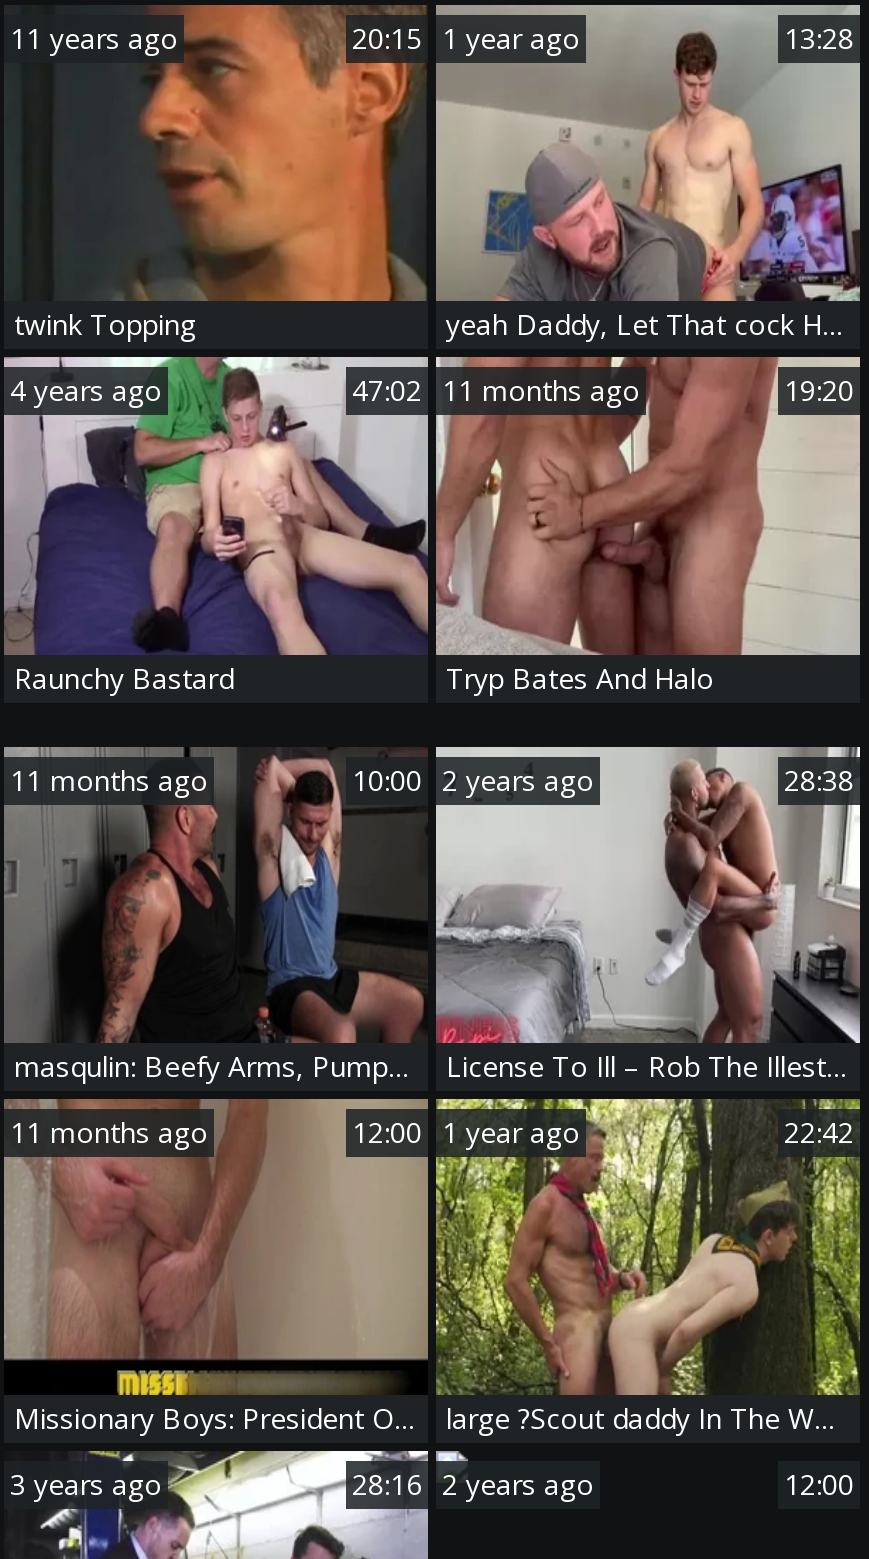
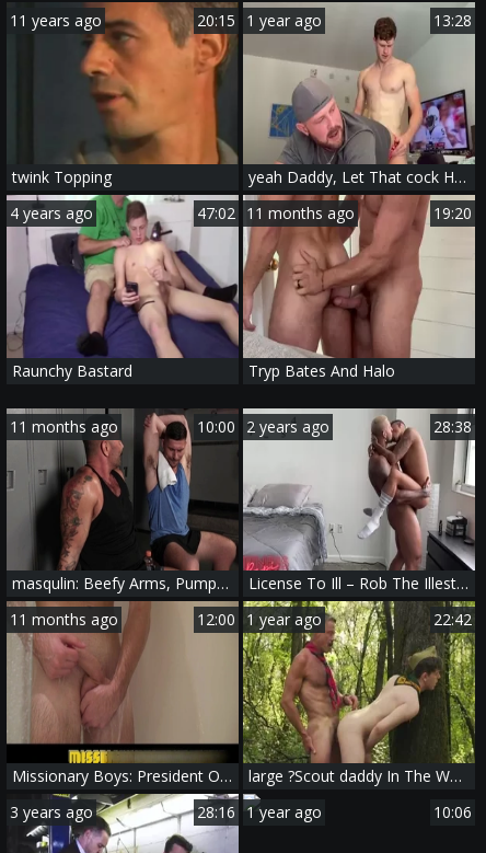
- 2 years ago
- 12:00
+ 1 year ago
+ 10:06
